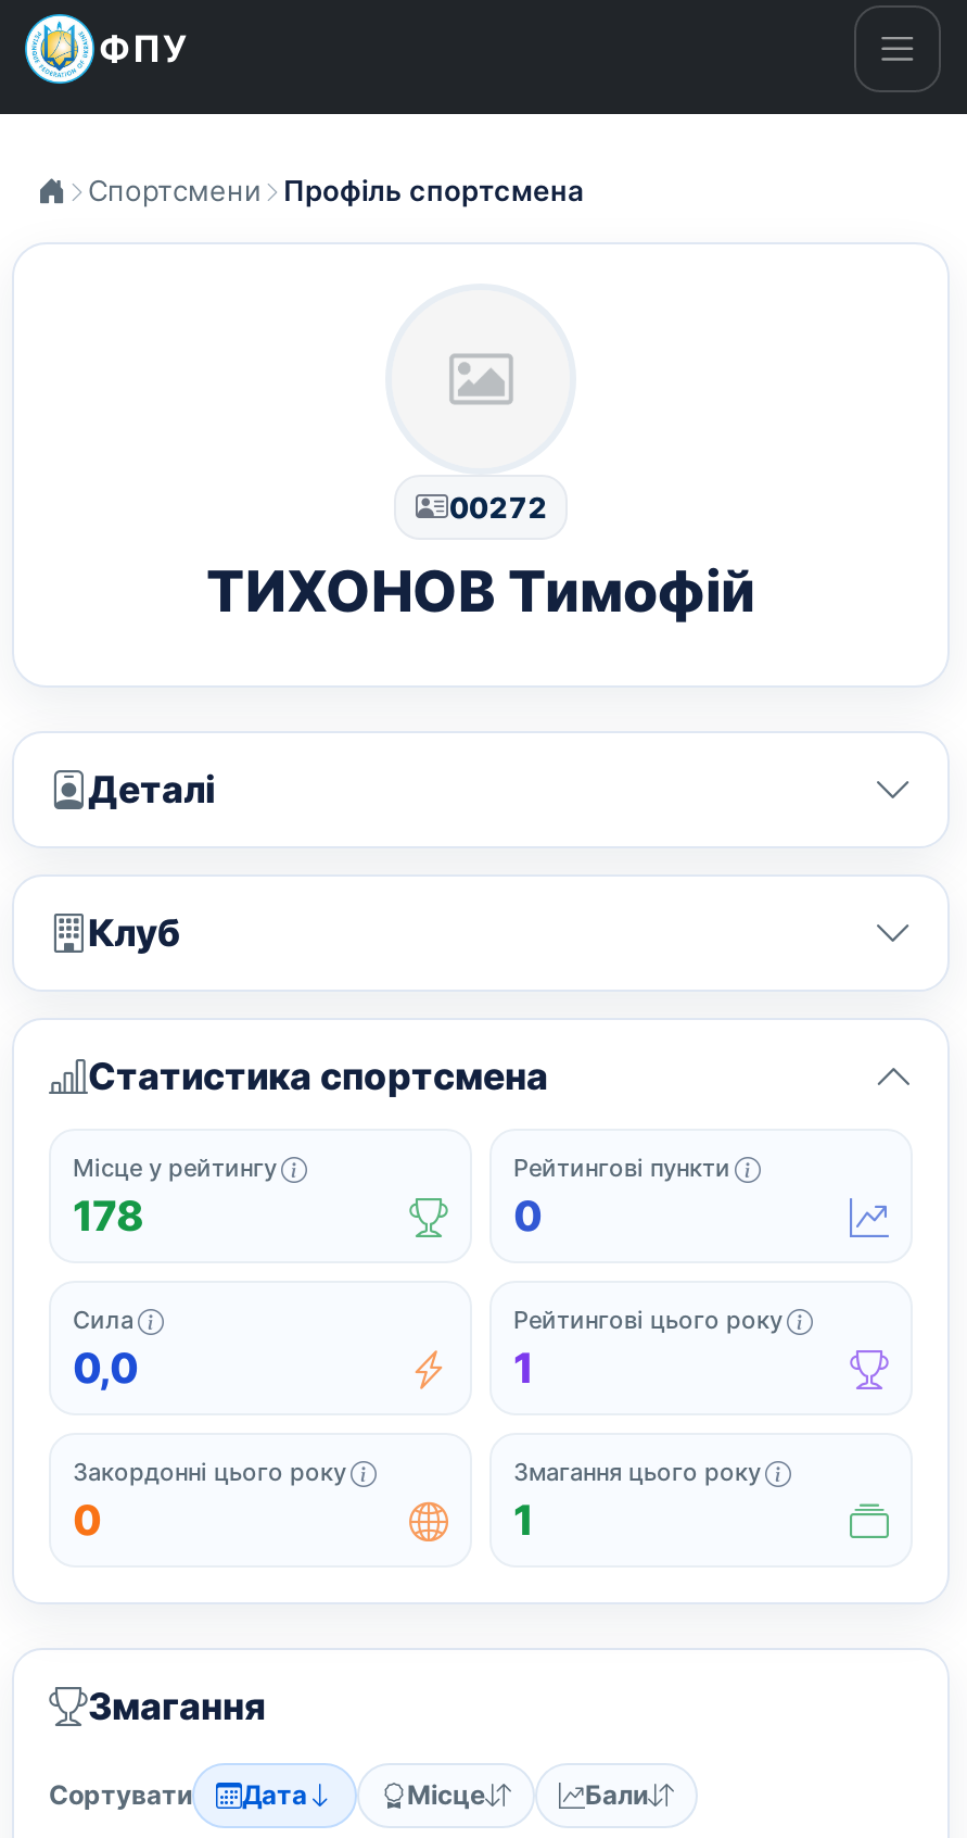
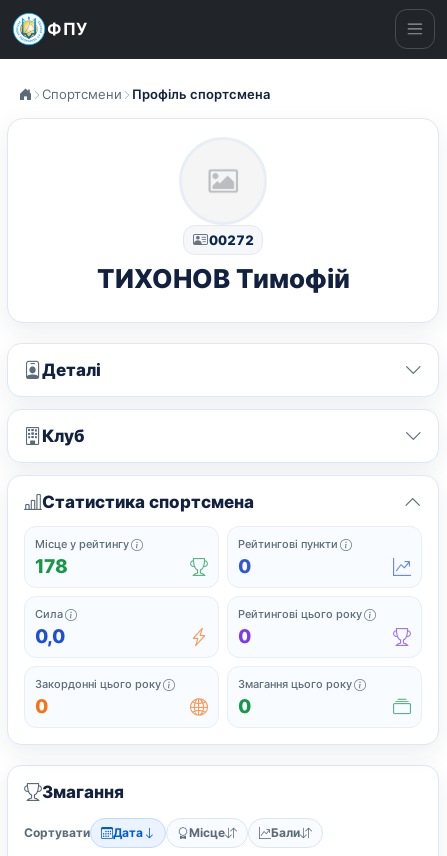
- 1
+ 0

- 1
+ 0
